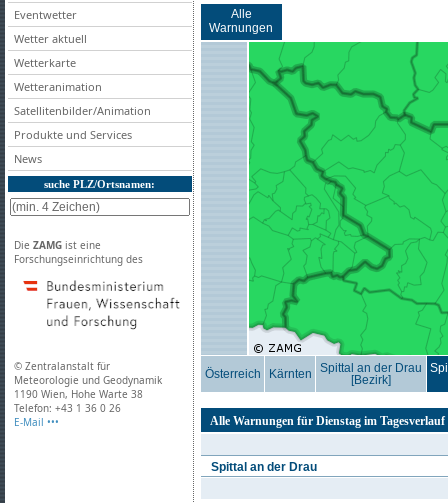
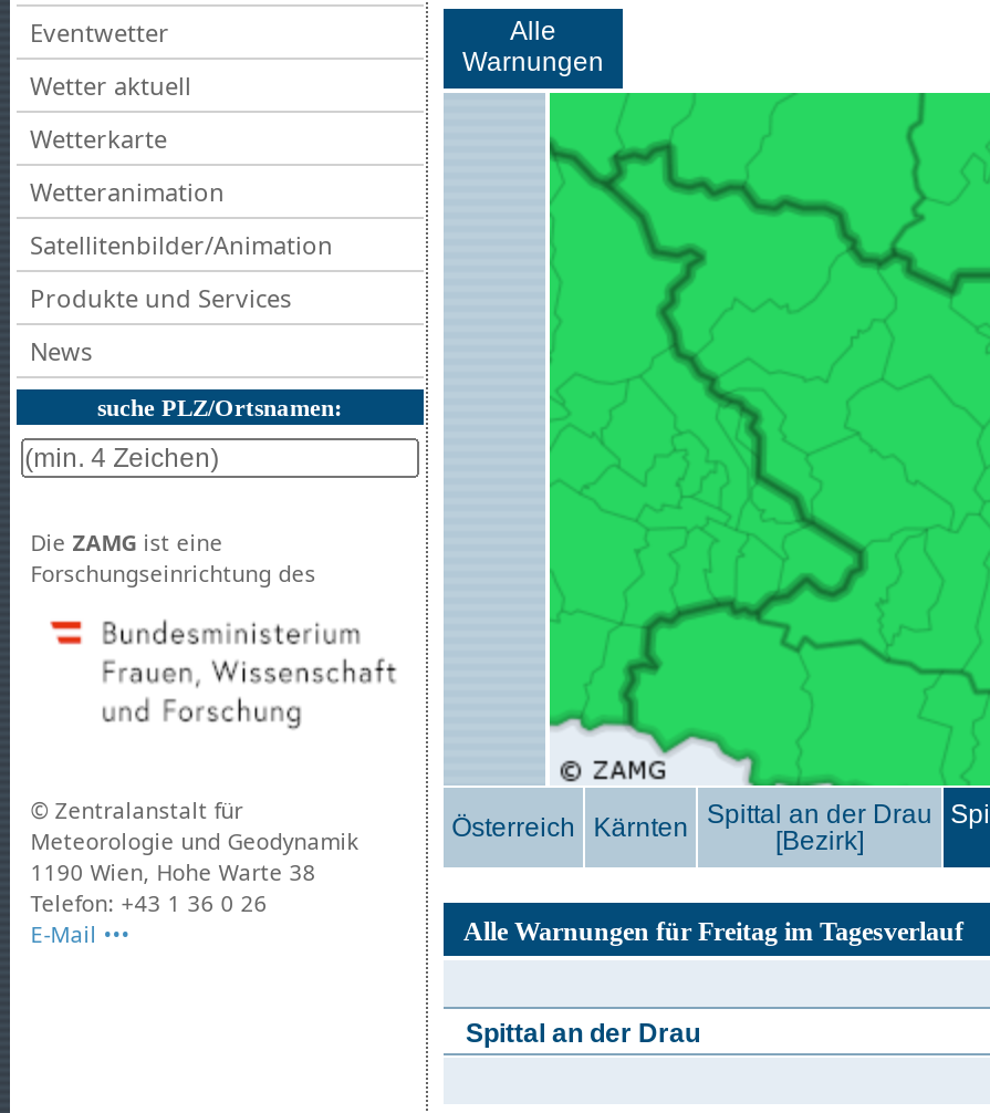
- Alle Warnungen für Dienstag im Tagesverlauf
+ Alle Warnungen für Freitag im Tagesverlauf
